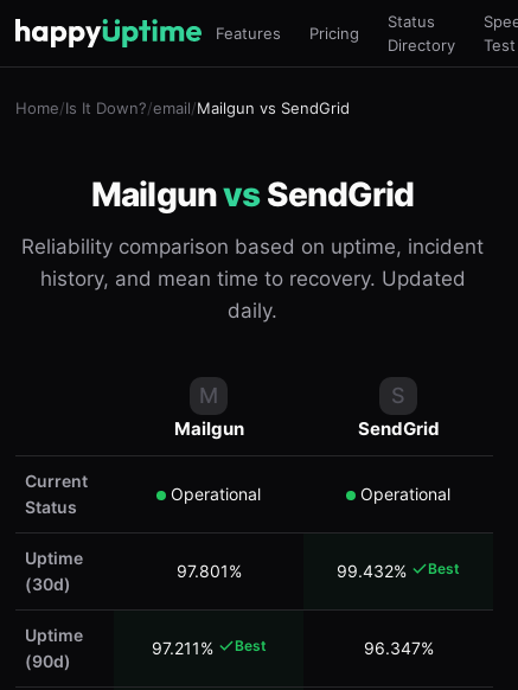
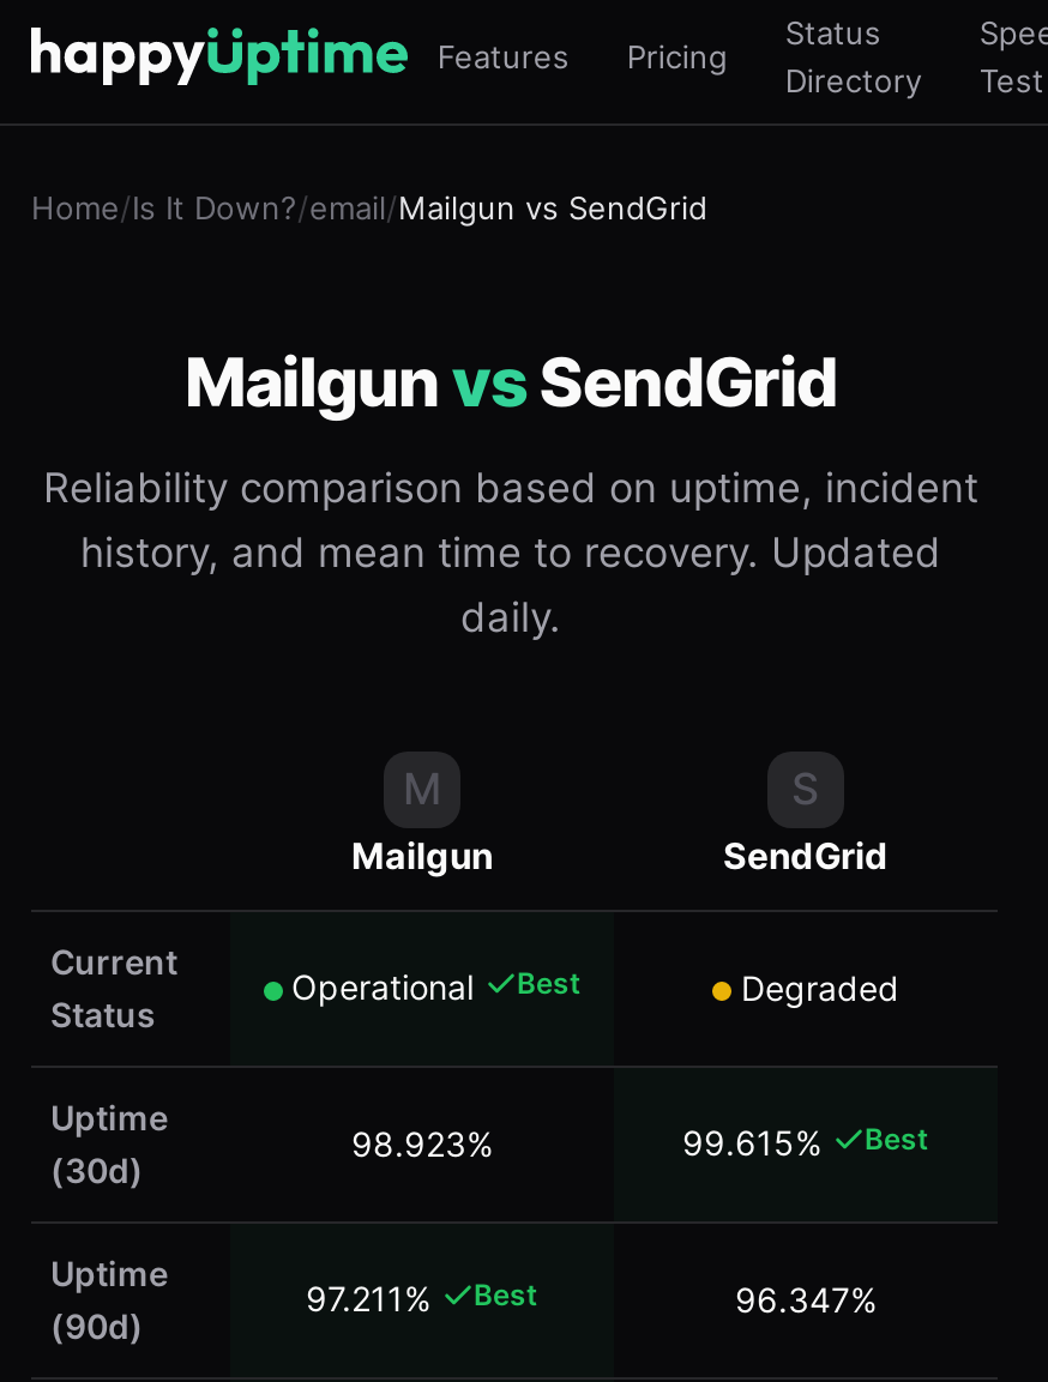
- Operational
+ Best
+ Degraded

- 97.801%
+ 98.923%

- 99.432% Best
+ 99.615% Best
